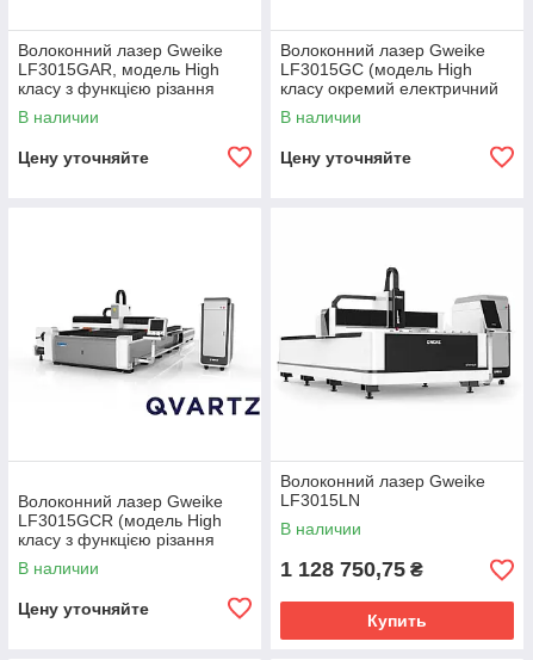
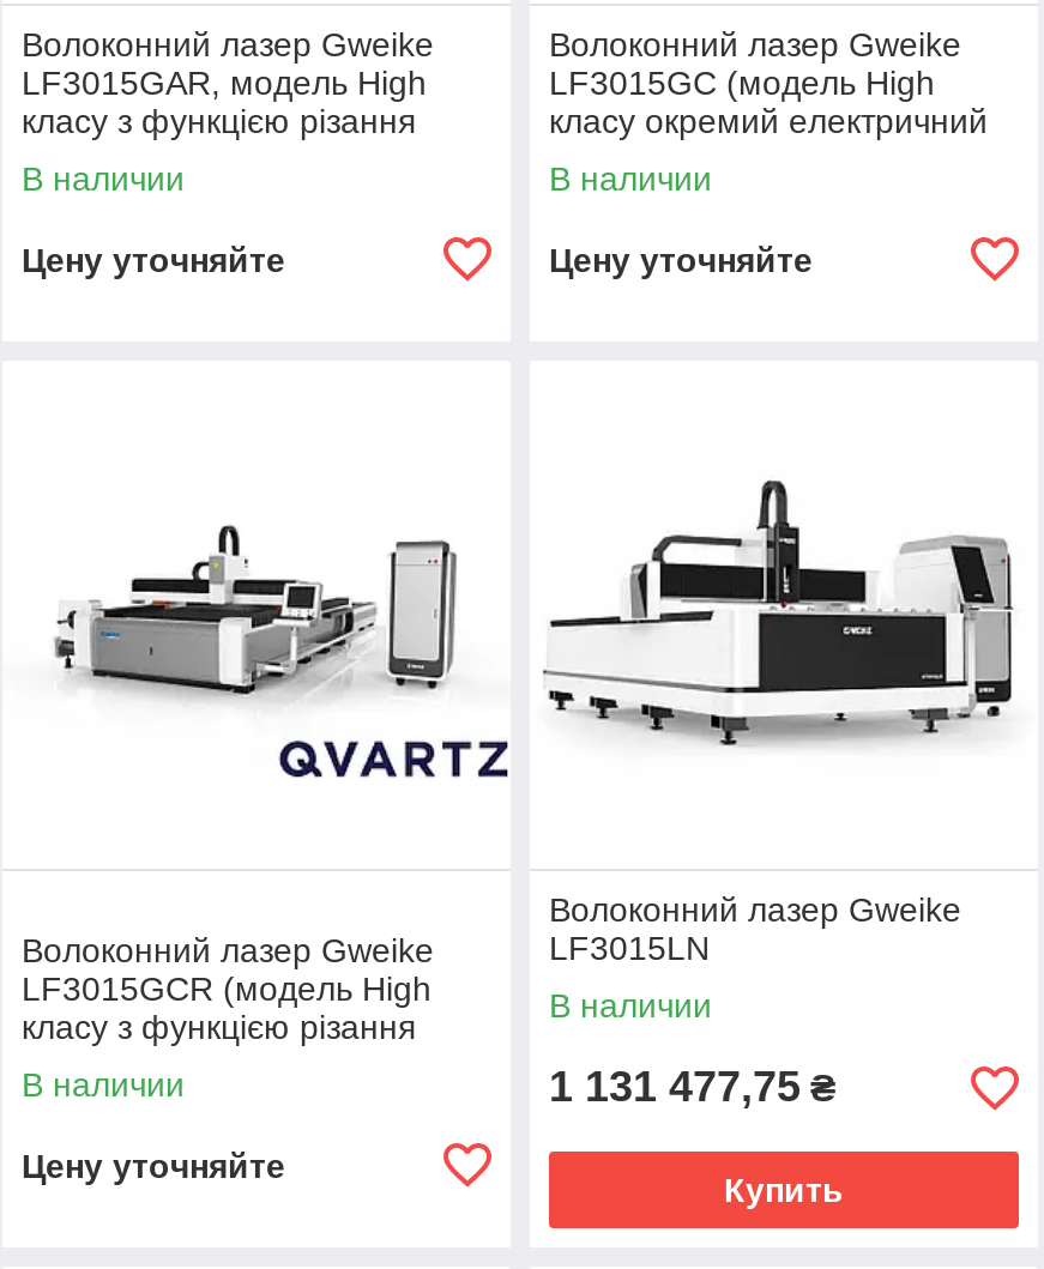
- 1 128 750,75 ₴
+ 1 131 477,75 ₴
